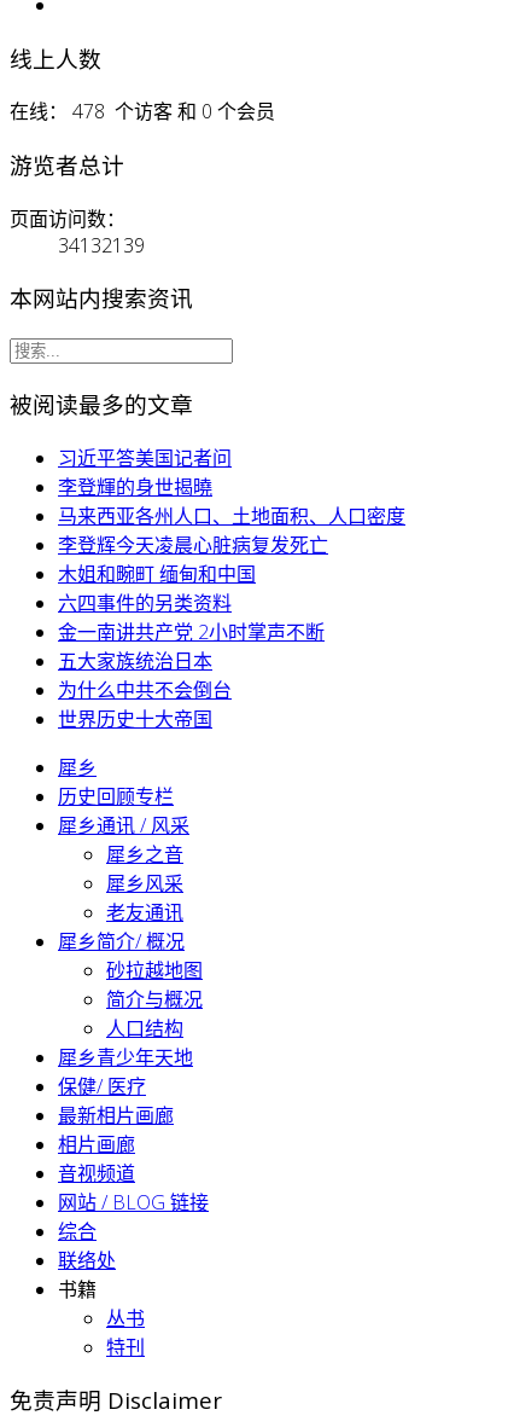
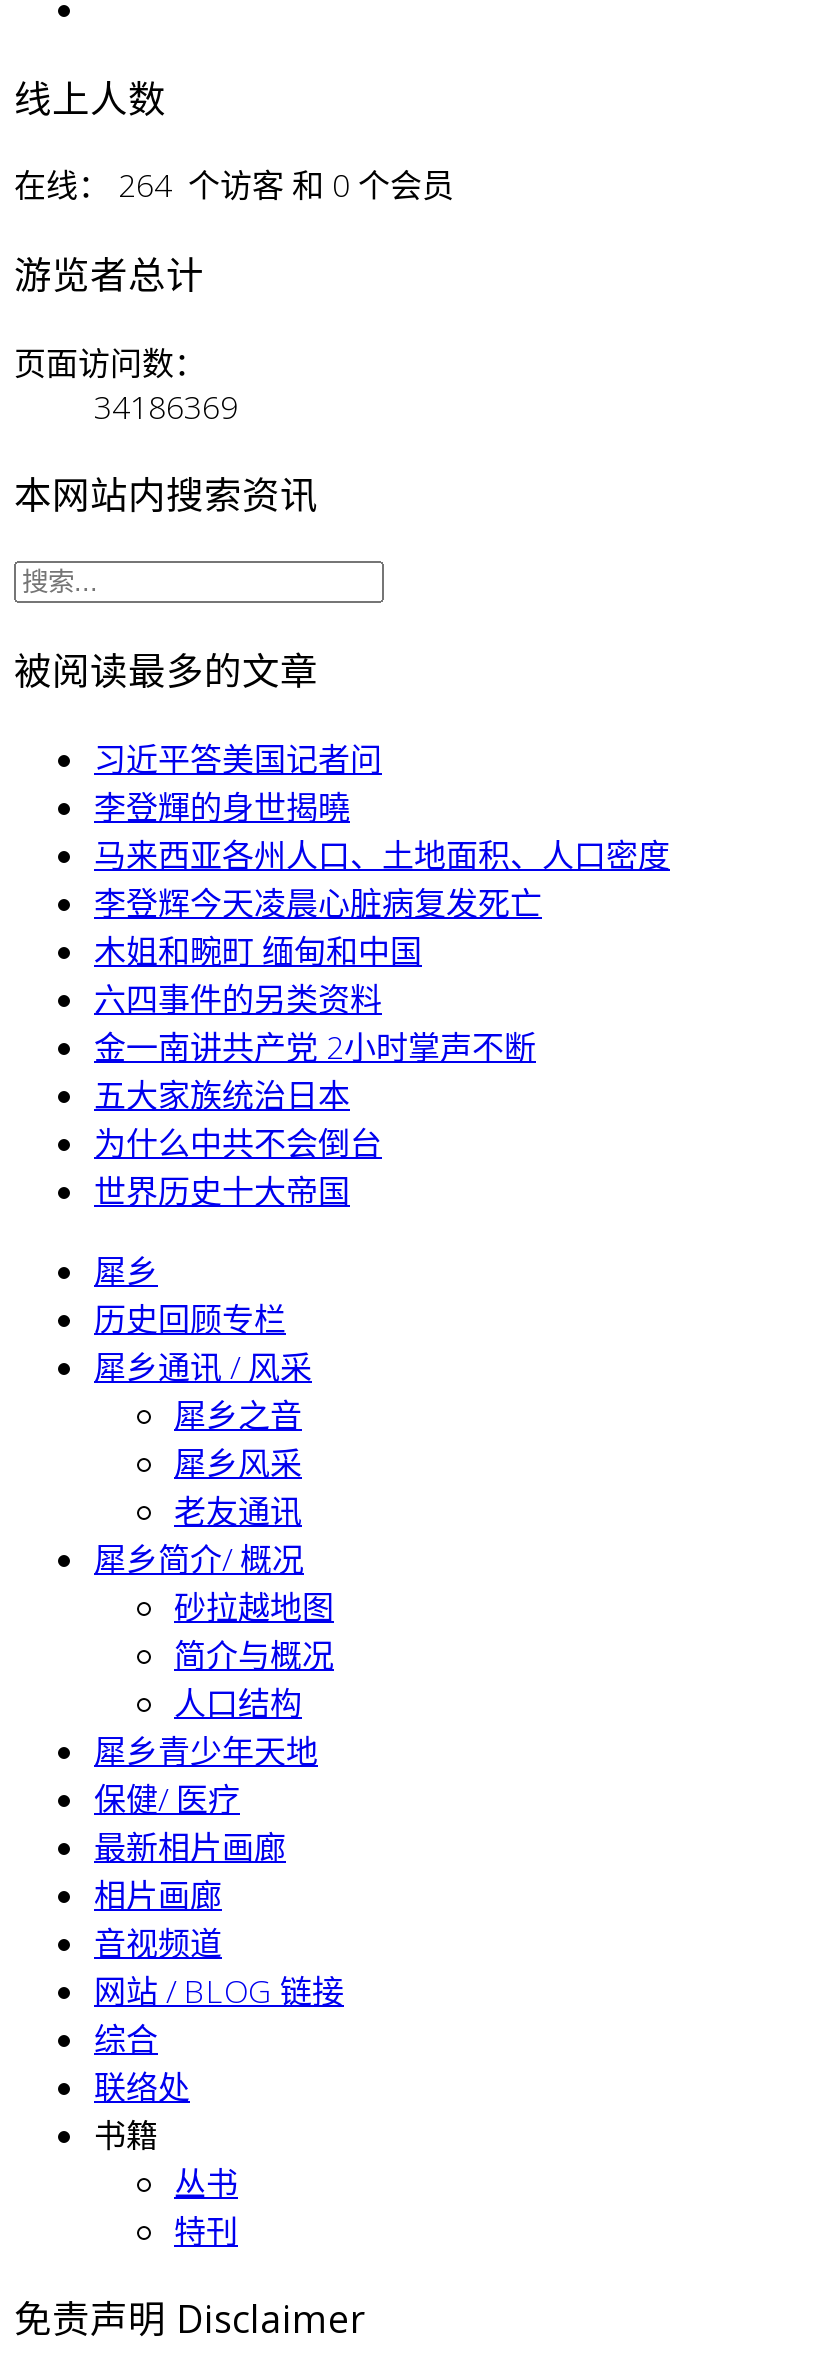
- 在线： 478 个访客 和 0 个会员
+ 在线： 264 个访客 和 0 个会员

- 34132139
+ 34186369
